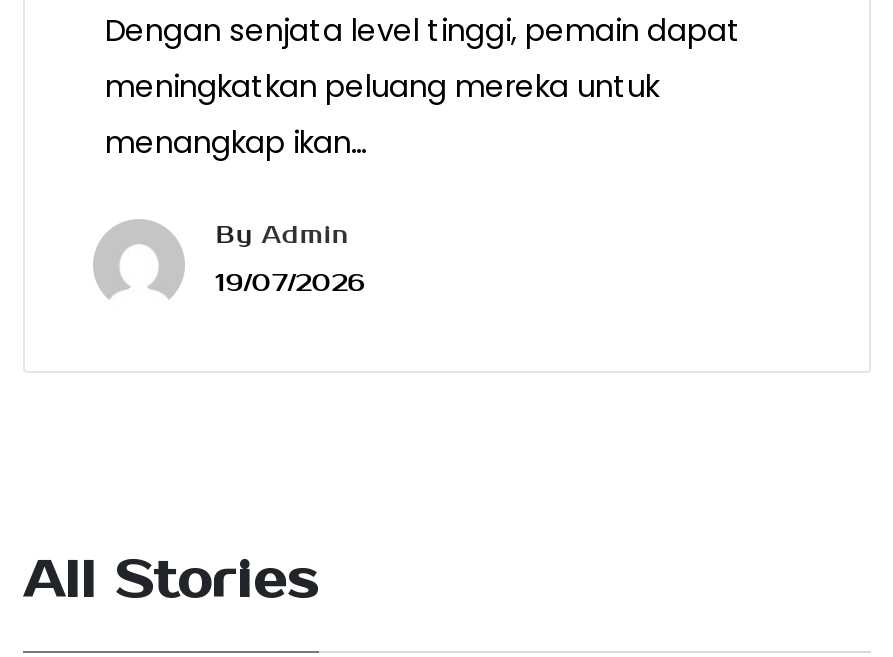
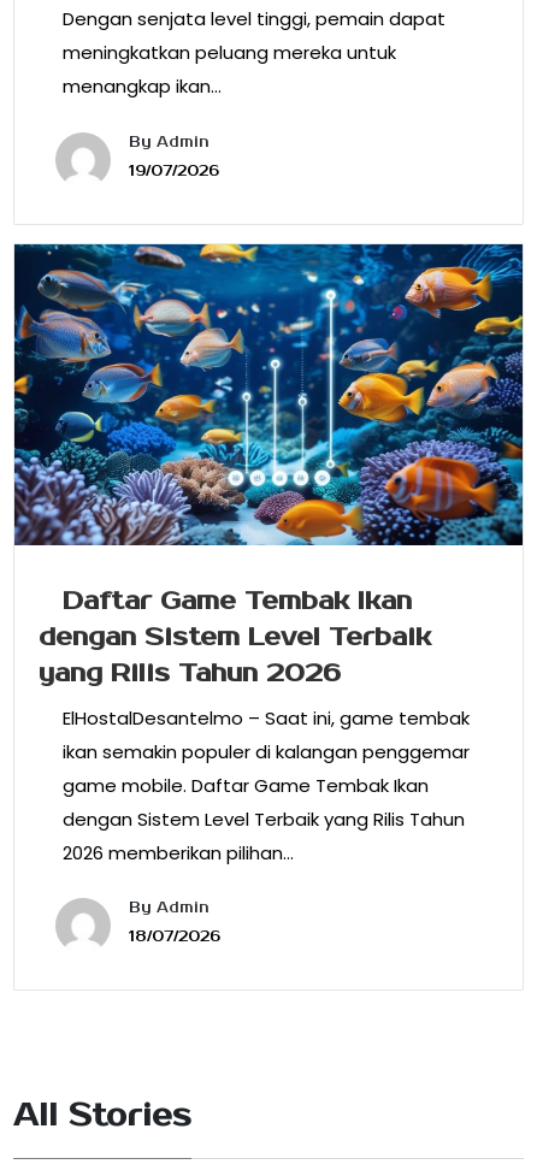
+ [image]
+ Daftar Game Tembak Ikan
+ dengan Sistem Level Terbaik
+ yang Rilis Tahun 2026
+ ElHostalDesantelmo – Saat ini, game tembak
+ ikan semakin populer di kalangan penggemar
+ game mobile. Daftar Game Tembak Ikan
+ dengan Sistem Level Terbaik yang Rilis Tahun
+ 2026 memberikan pilihan…
+ By Admin
+ 18/07/2026
